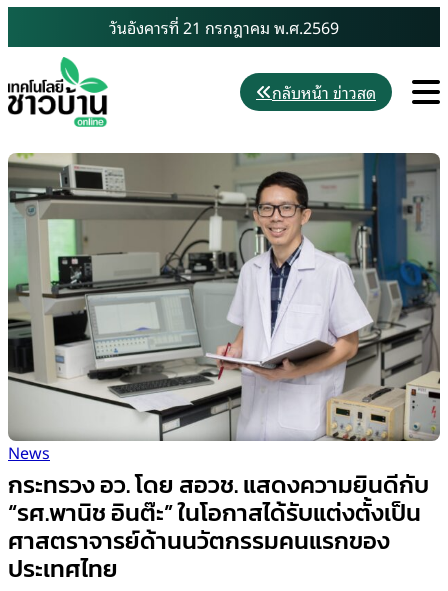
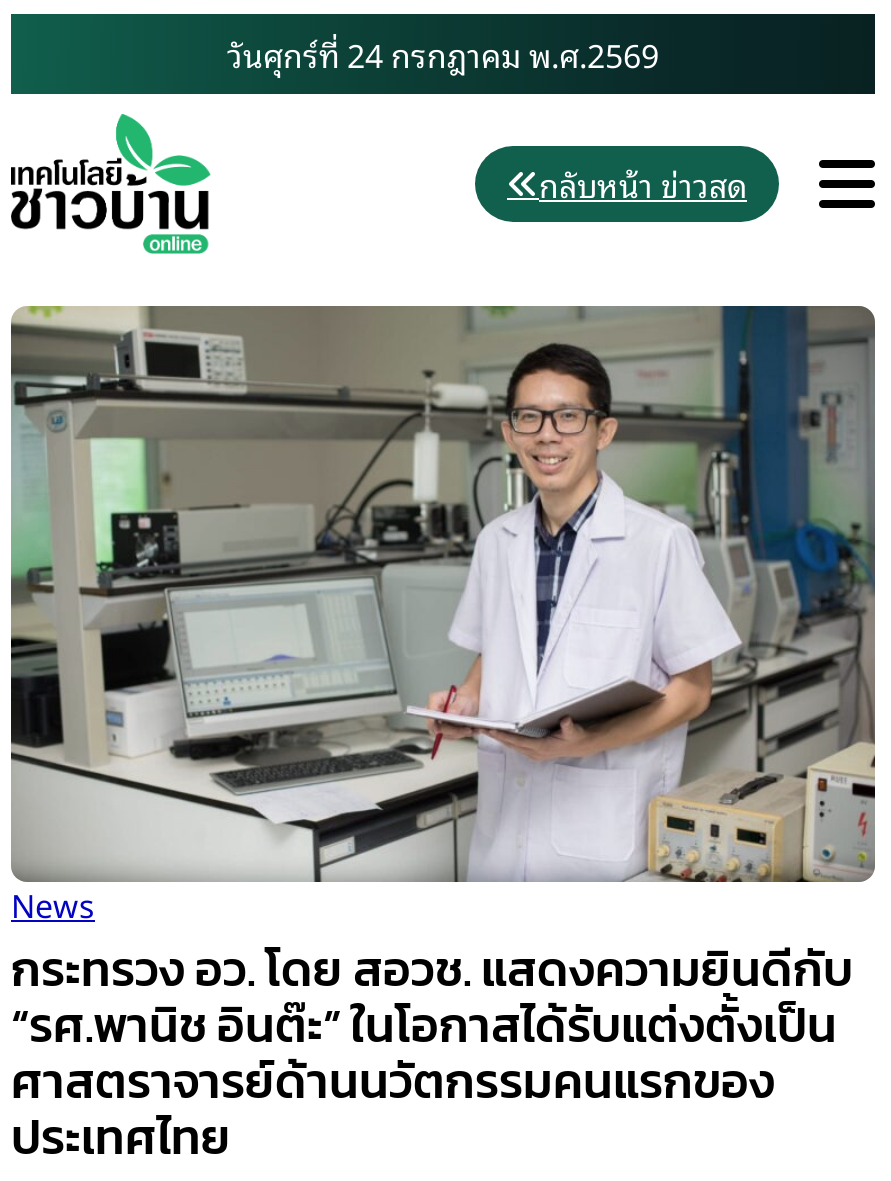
- วันอังคารที่ 21 กรกฎาคม พ.ศ.2569
+ วันศุกร์ที่ 24 กรกฎาคม พ.ศ.2569
